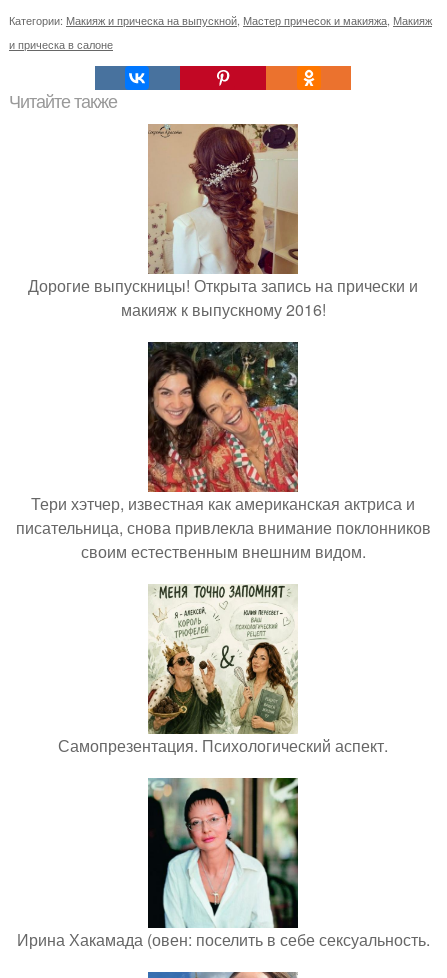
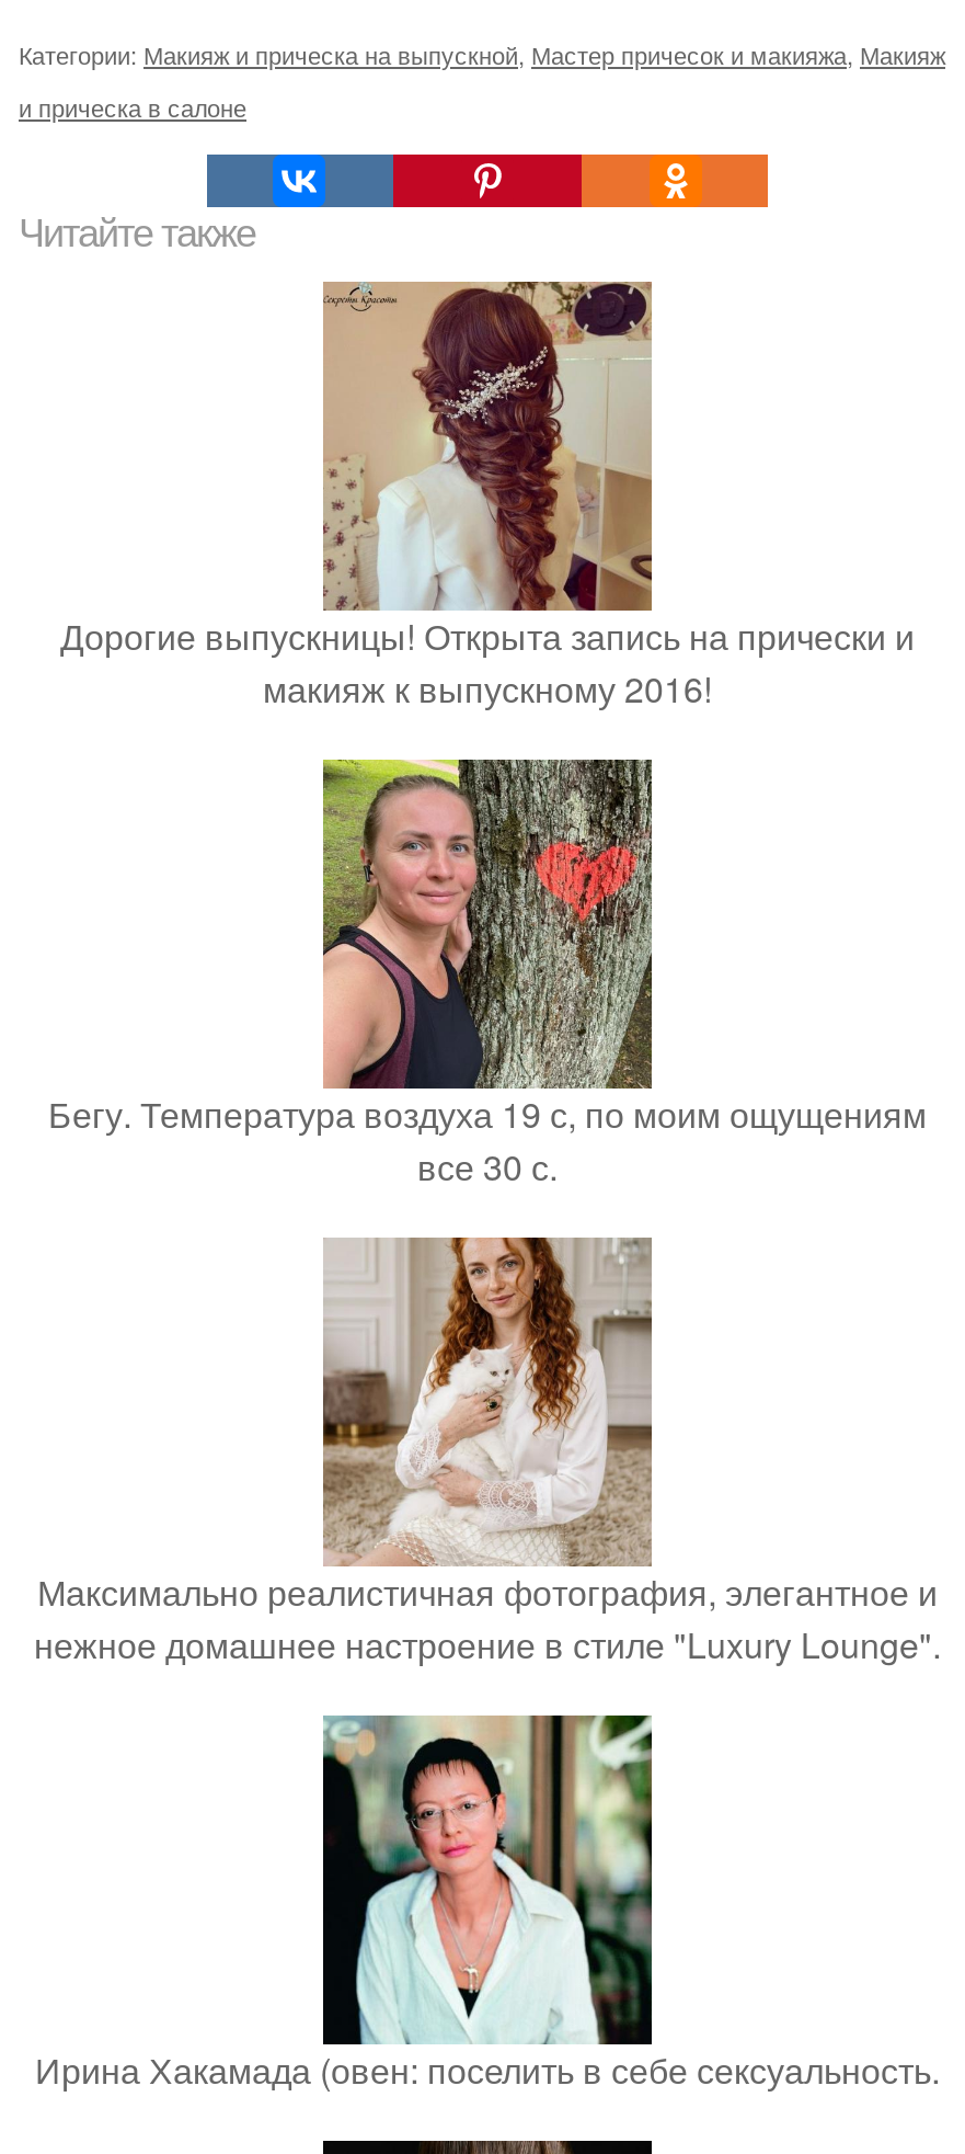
- [image]
- Тери хэтчер, известная как американская актриса и
- писательница, снова привлекла внимание поклонников
- своим естественным внешним видом.
+ [image]
+ Бегу. Температура воздуха 19 с, по моим ощущениям
+ все 30 с.

- [image]
- Самопрезентация. Психологический аспект.
+ [image]
+ Максимально реалистичная фотография, элегантное и
+ нежное домашнее настроение в стиле "Luxury Lounge".
